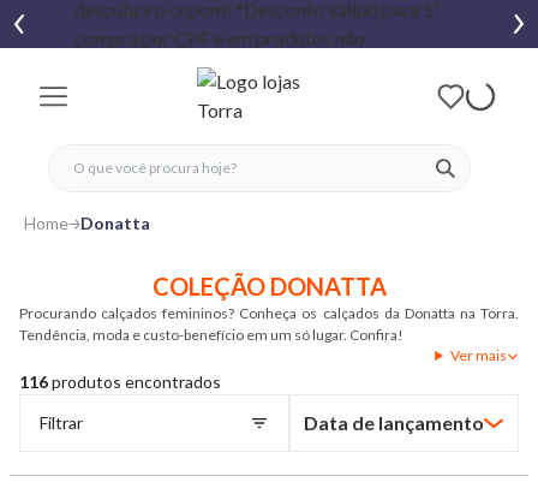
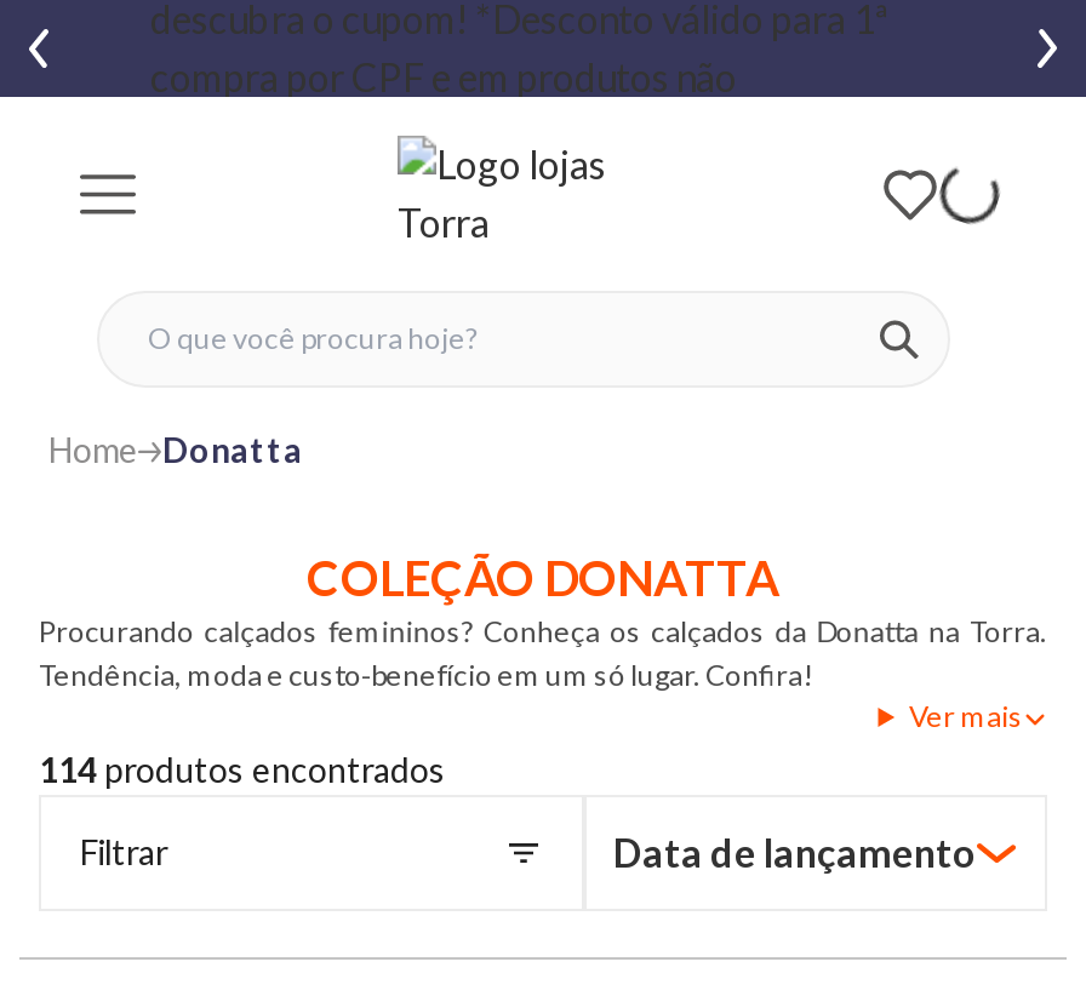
- 116 produtos encontrados
+ 114 produtos encontrados
